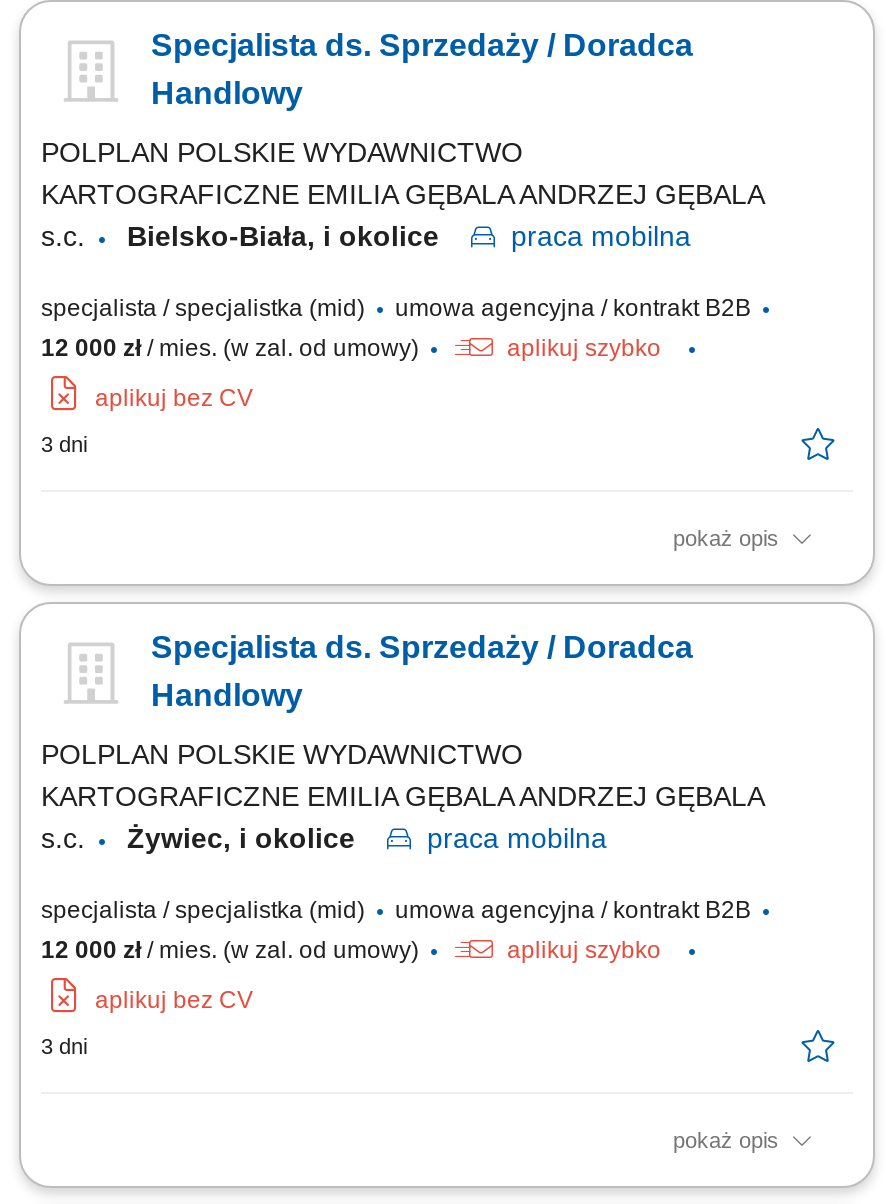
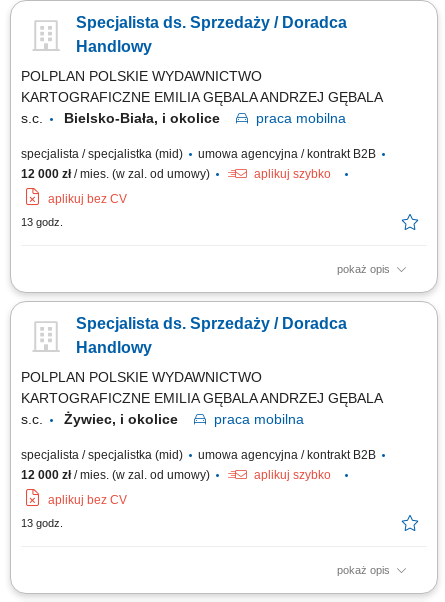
- 3 dni
+ 13 godz.

- 3 dni
+ 13 godz.
